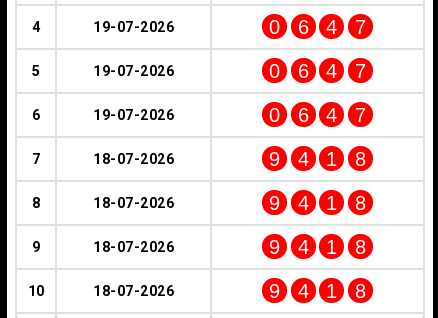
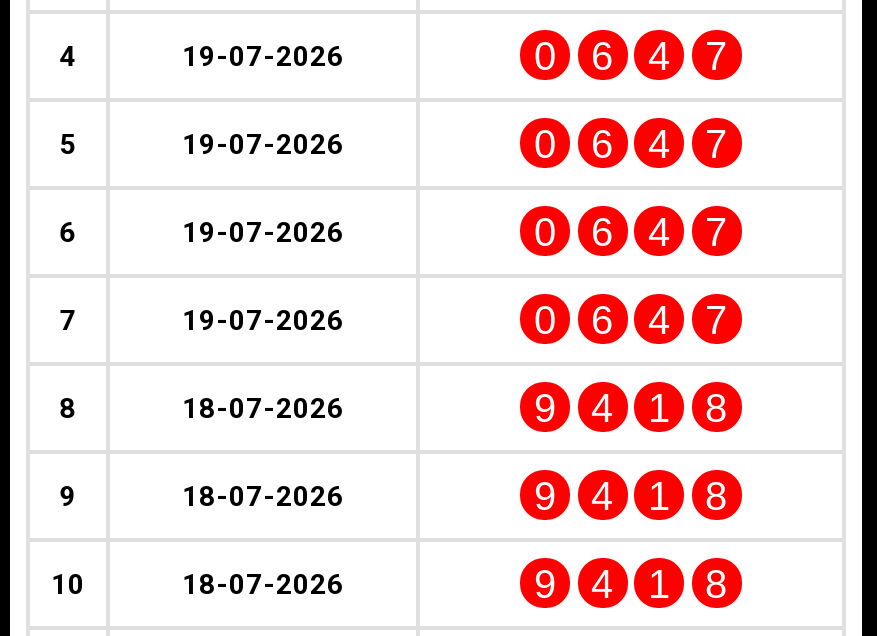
- 18-07-2026
- 9
+ 19-07-2026
+ 0
+ 6

- 1
- 8
+ 7
